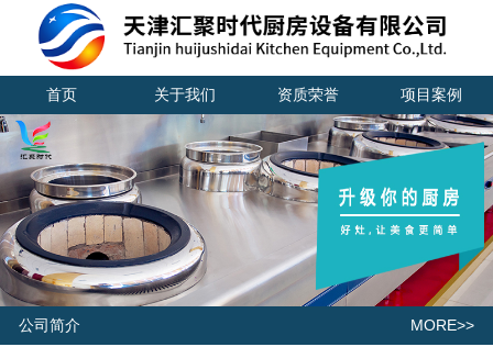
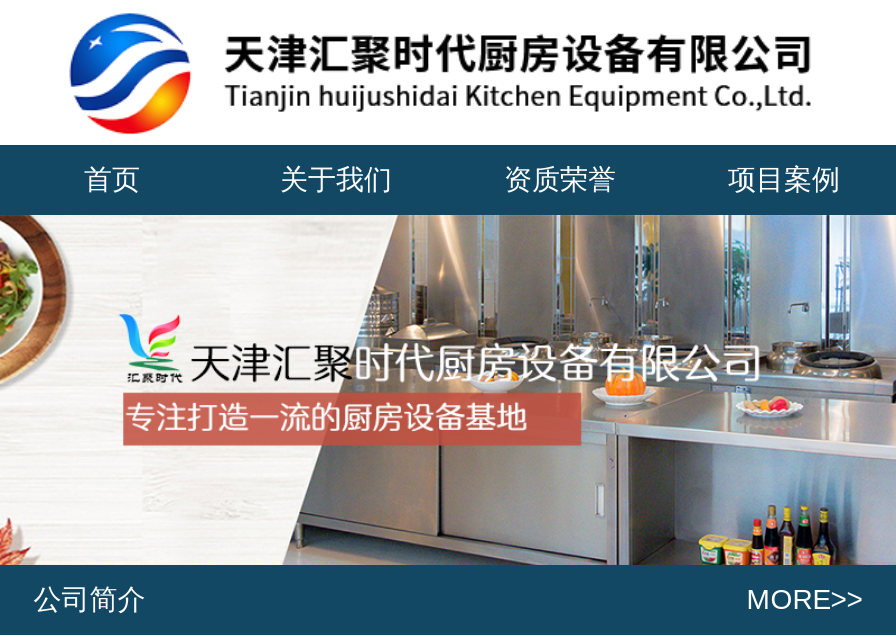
- [image]
+ [image]
